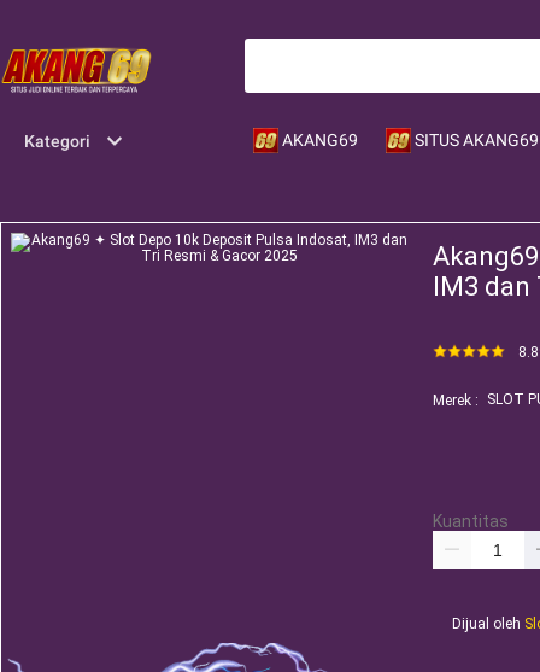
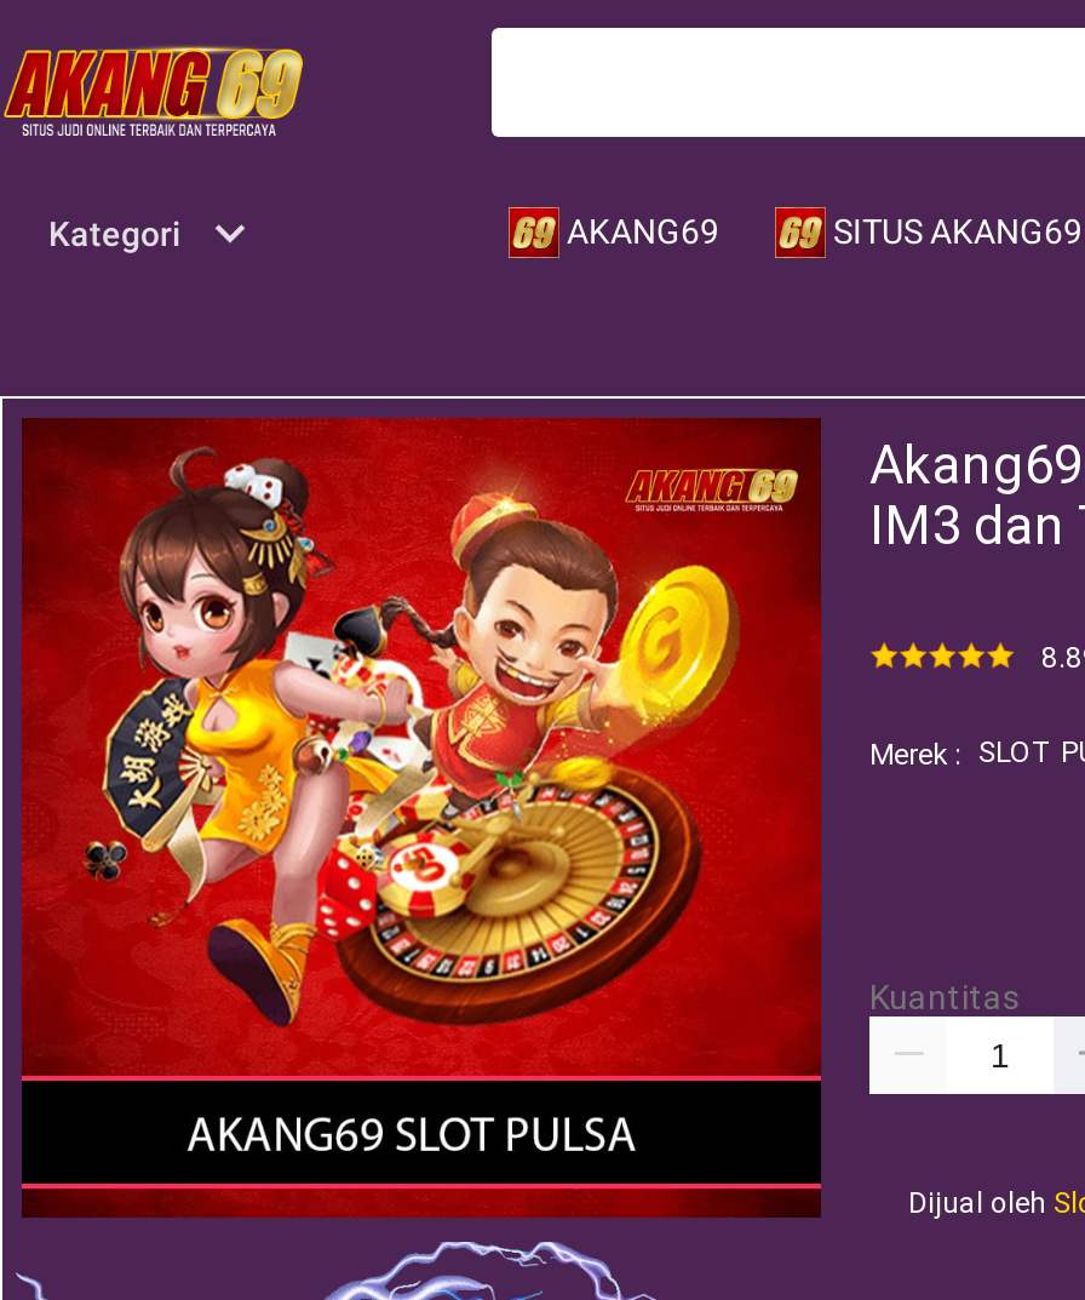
+ [image]
